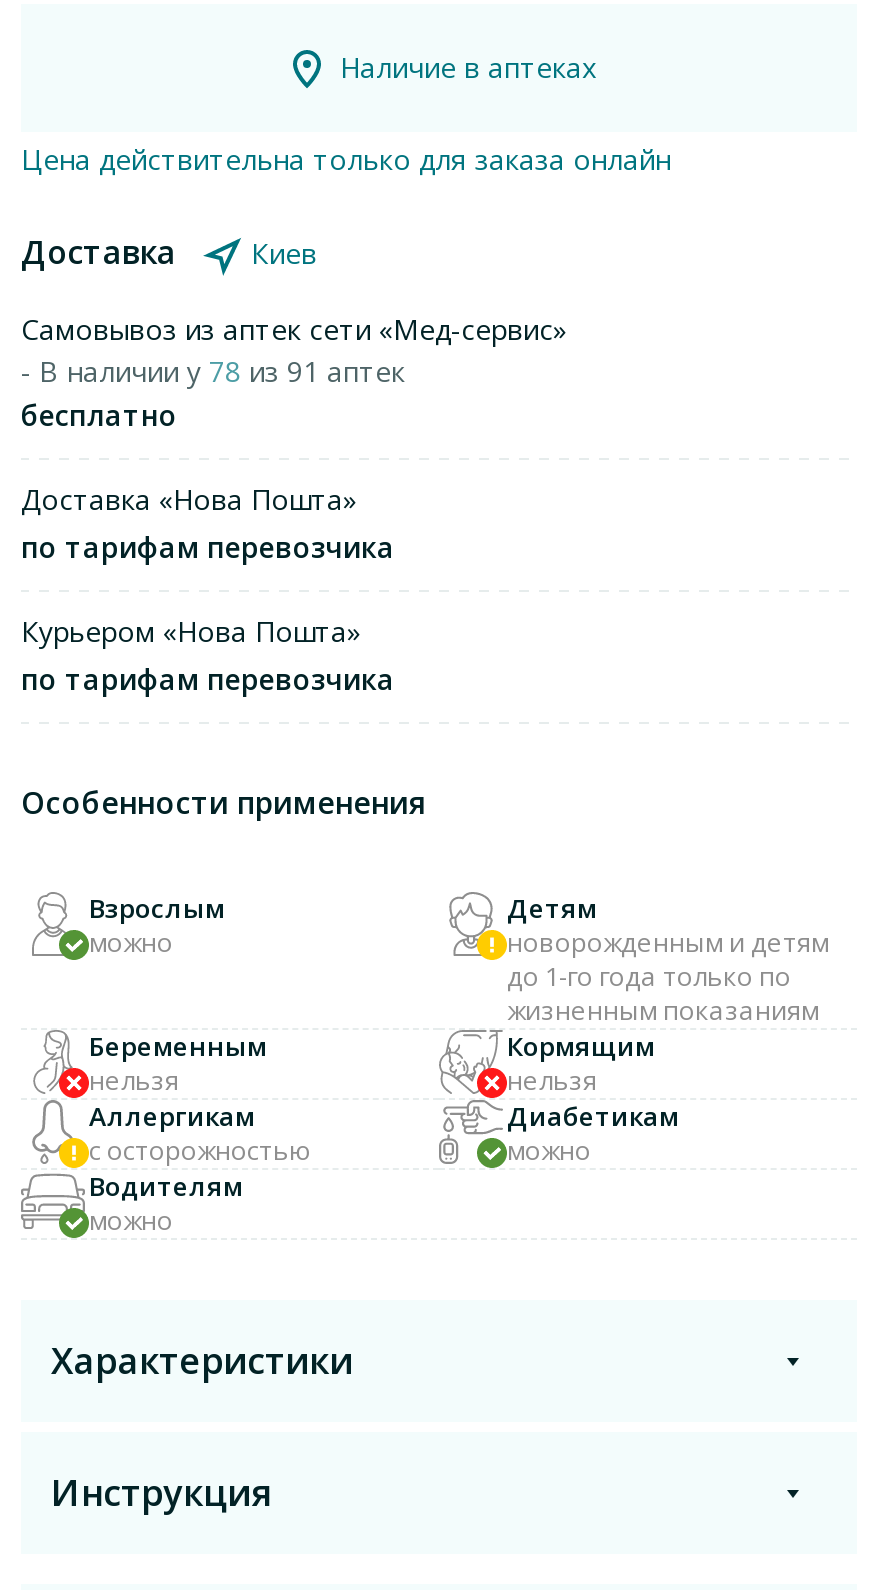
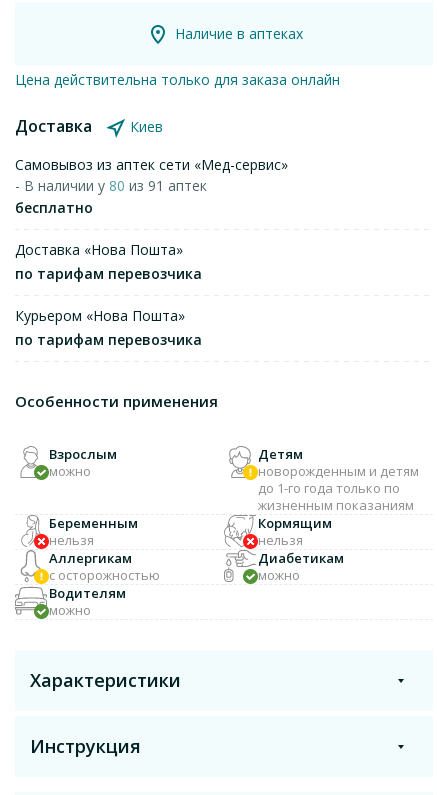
- - В наличии у 78 из 91 аптек
+ - В наличии у 80 из 91 аптек
